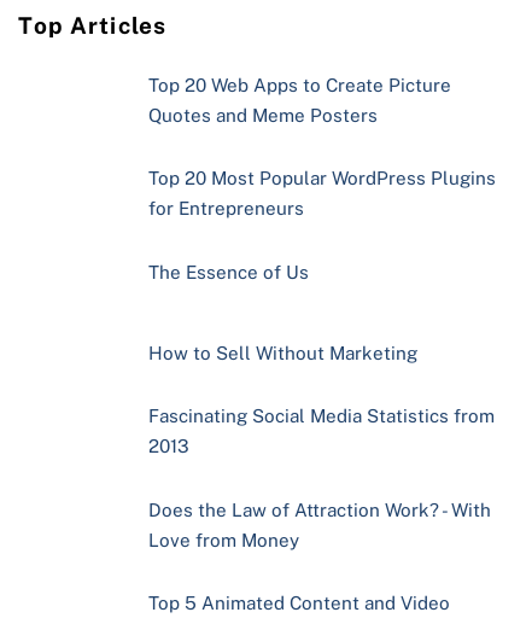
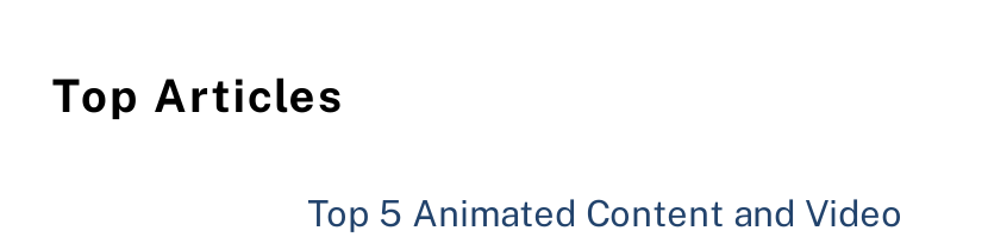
- Top 20 Web Apps to Create Picture
- Quotes and Meme Posters
- Top 20 Most Popular WordPress Plugins
- for Entrepreneurs
- The Essence of Us

- How to Sell Without Marketing
- Fascinating Social Media Statistics from
- 2013
- Does the Law of Attraction Work? - With
- Love from Money
